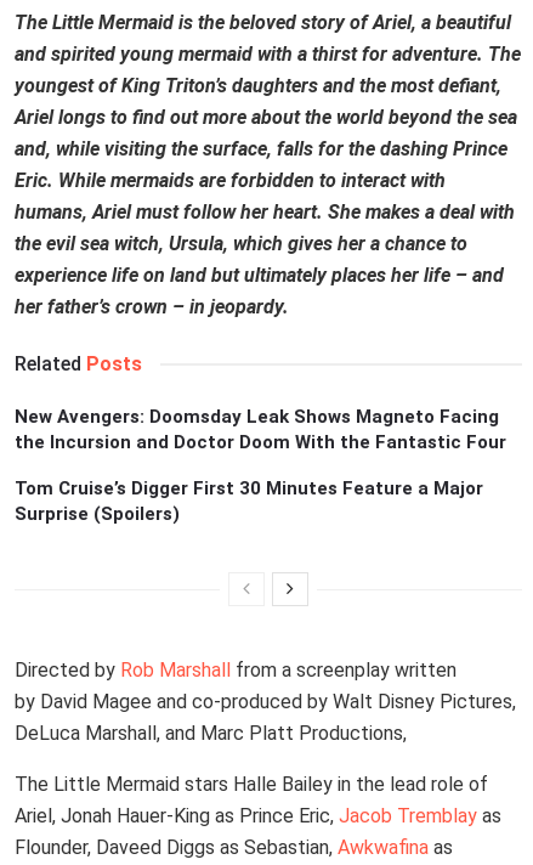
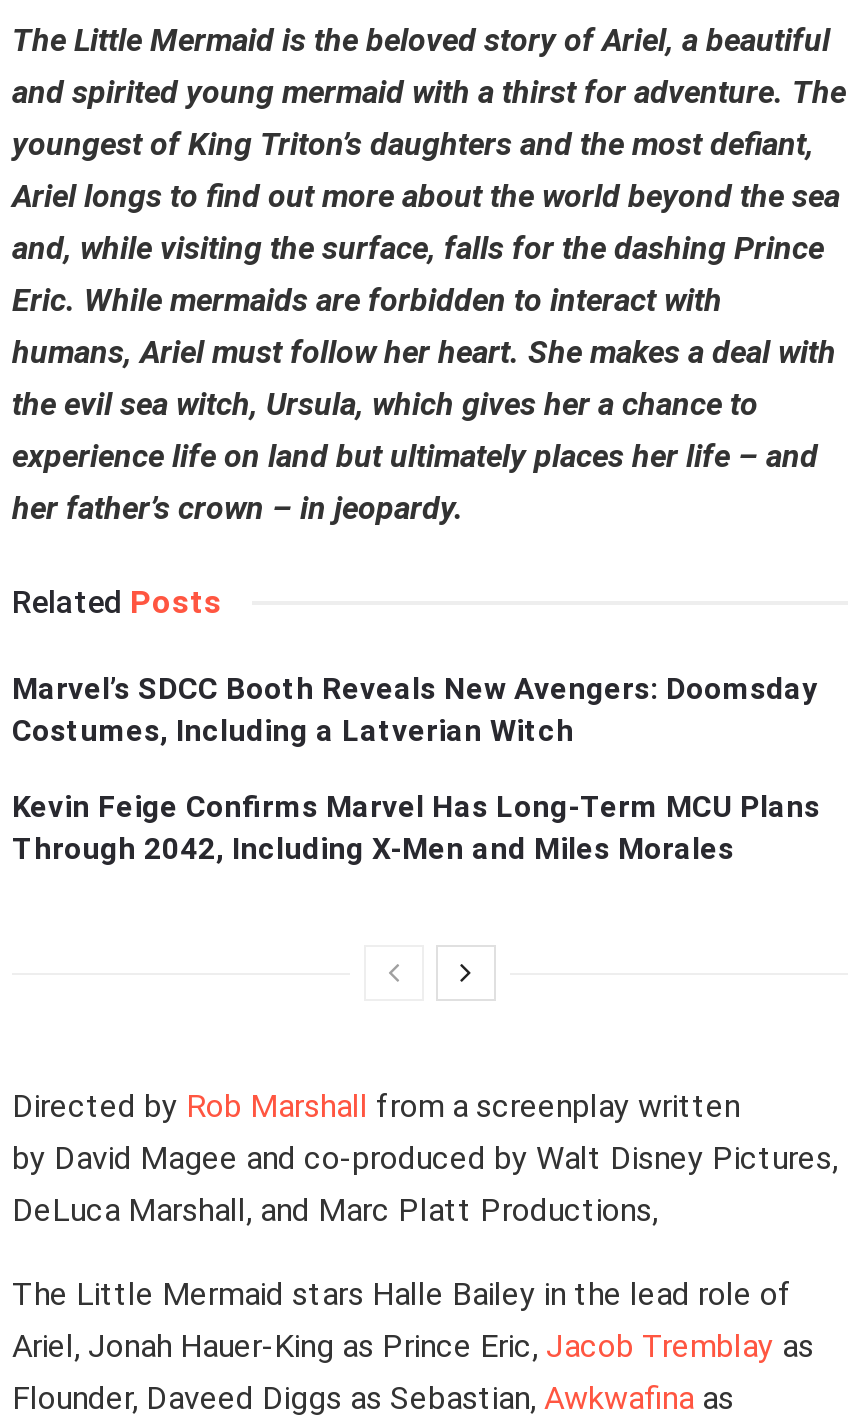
- New Avengers: Doomsday Leak Shows Magneto Facing
- the Incursion and Doctor Doom With the Fantastic Four
+ Marvel’s SDCC Booth Reveals New Avengers: Doomsday
+ Costumes, Including a Latverian Witch

- Tom Cruise’s Digger First 30 Minutes Feature a Major
- Surprise (Spoilers)
+ Kevin Feige Confirms Marvel Has Long-Term MCU Plans
+ Through 2042, Including X-Men and Miles Morales
